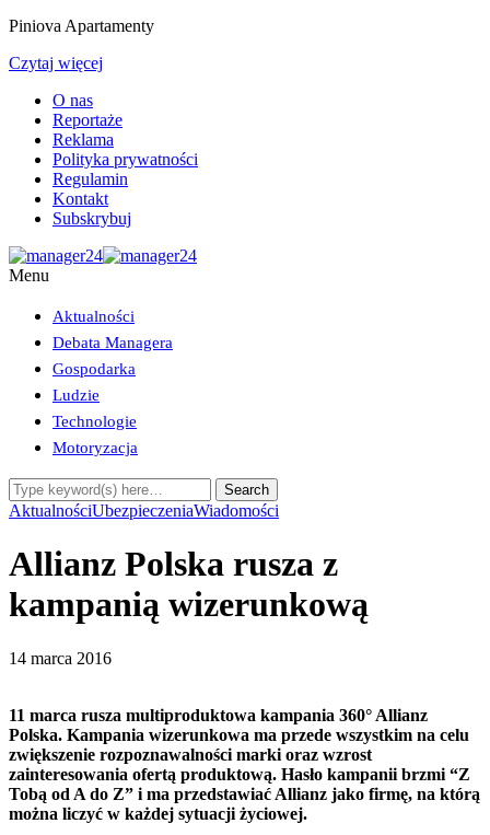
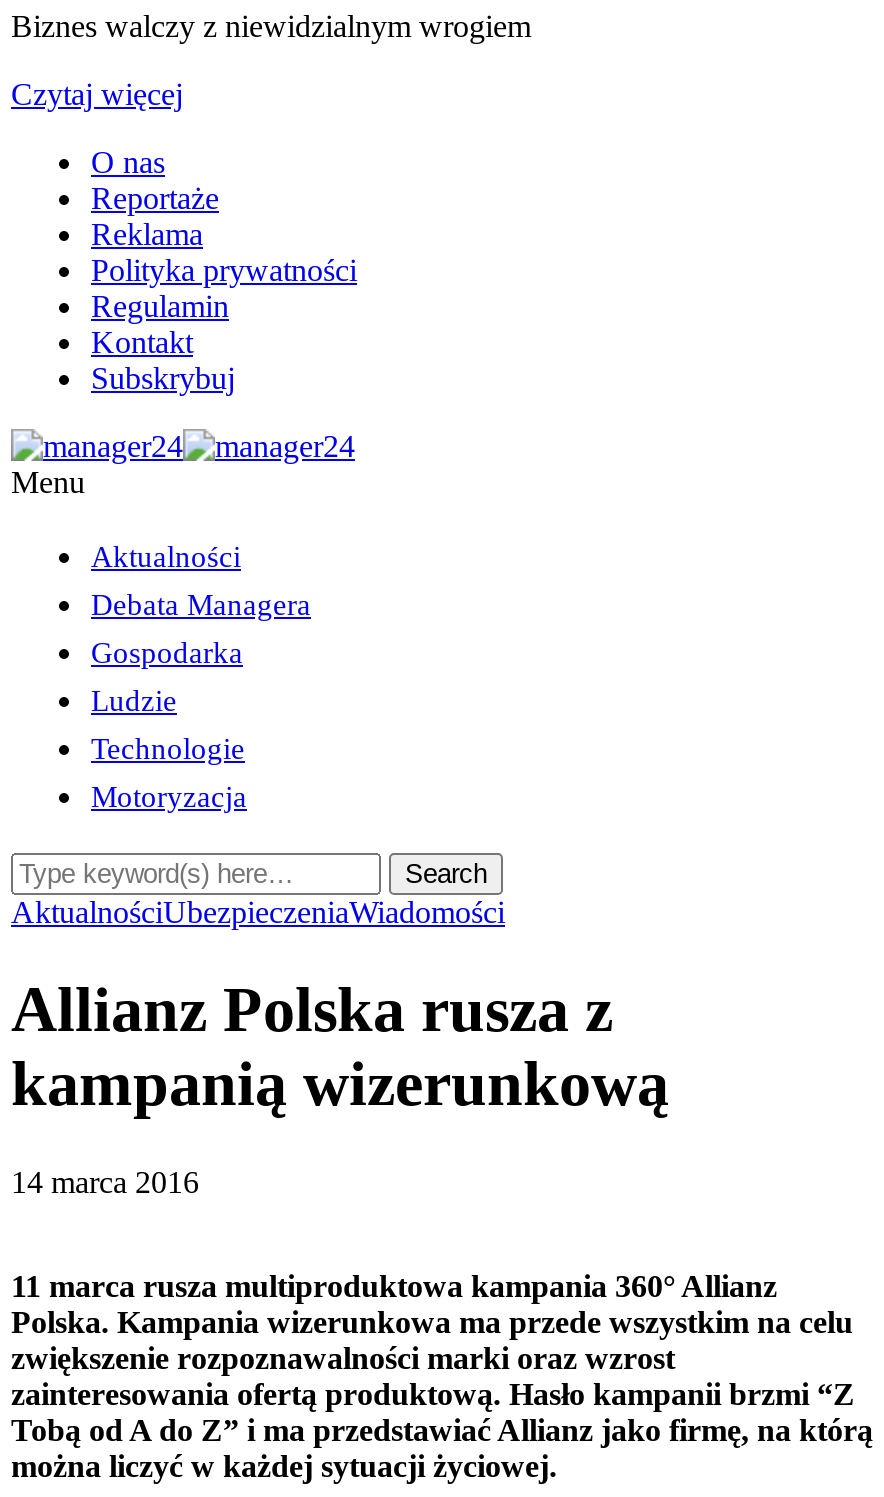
- Piniova Apartamenty
+ Biznes walczy z niewidzialnym wrogiem
